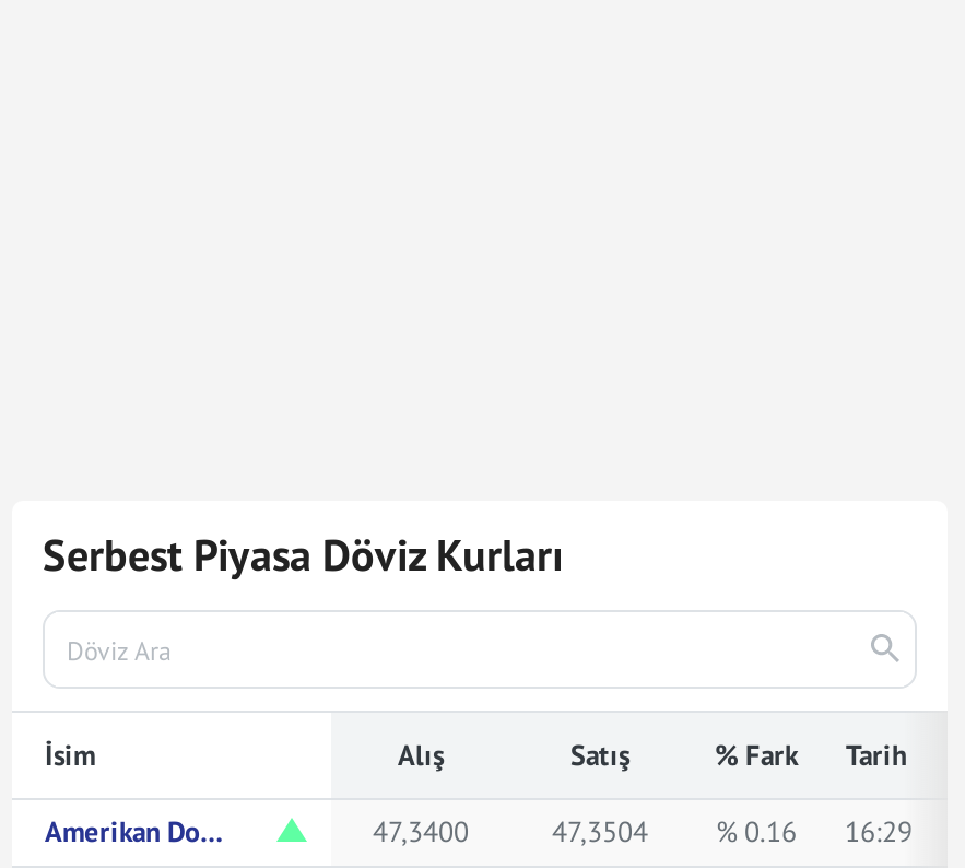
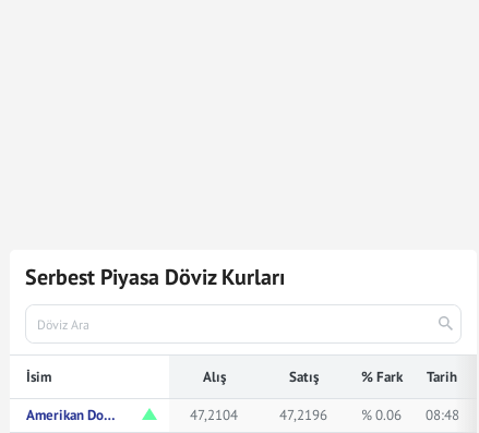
- 47,3400
+ 47,2104

- 47,3504
+ 47,2196

- % 0.16
+ % 0.06

- 16:29
+ 08:48
